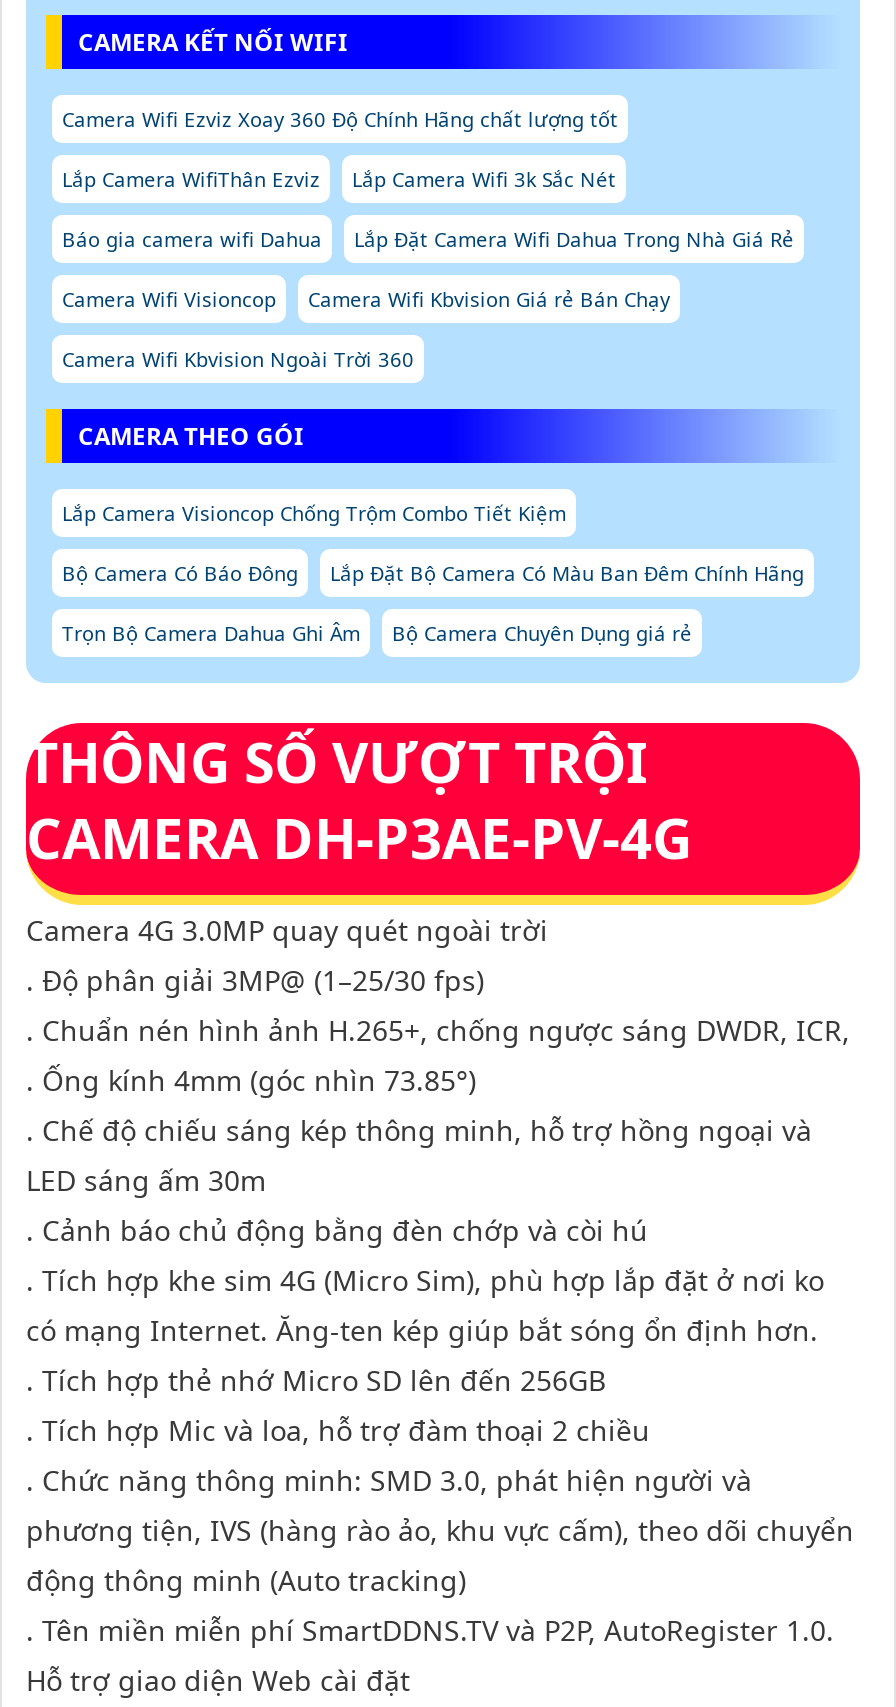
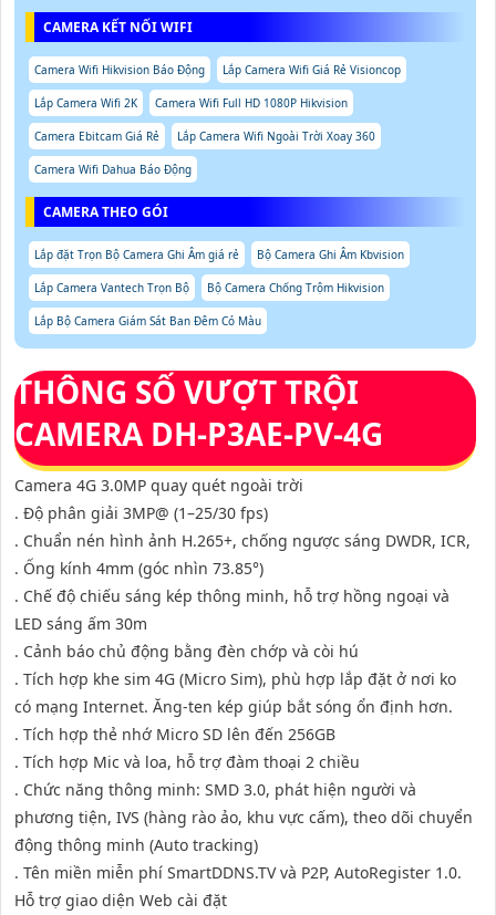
- Camera Wifi Ezviz Xoay 360 Độ Chính Hãng chất lượng tốt
- Lắp Camera WifiThân Ezviz
- Lắp Camera Wifi 3k Sắc Nét
- Báo gia camera wifi Dahua
- Lắp Đặt Camera Wifi Dahua Trong Nhà Giá Rẻ
- Camera Wifi Visioncop
- Camera Wifi Kbvision Giá rẻ Bán Chạy
- Camera Wifi Kbvision Ngoài Trời 360
+ Camera Wifi Hikvision Báo Động
+ Lắp Camera Wifi Giá Rẻ Visioncop
+ Lắp Camera Wifi 2K
+ Camera Wifi Full HD 1080P Hikvision
+ Camera Ebitcam Giá Rẻ
+ Lắp Camera Wifi Ngoài Trời Xoay 360
+ Camera Wifi Dahua Báo Động

- Lắp Camera Visioncop Chống Trộm Combo Tiết Kiệm
+ Lắp đặt Trọn Bộ Camera Ghi Âm giá rẻ
+ Bộ Camera Ghi Âm Kbvision

- Bộ Camera Có Báo Đông
- Lắp Đặt Bộ Camera Có Màu Ban Đêm Chính Hãng
+ Lắp Camera Vantech Trọn Bộ
+ Bộ Camera Chống Trộm Hikvision

- Trọn Bộ Camera Dahua Ghi Âm
- Bộ Camera Chuyên Dụng giá rẻ
+ Lắp Bộ Camera Giám Sát Ban Đêm Có Màu
